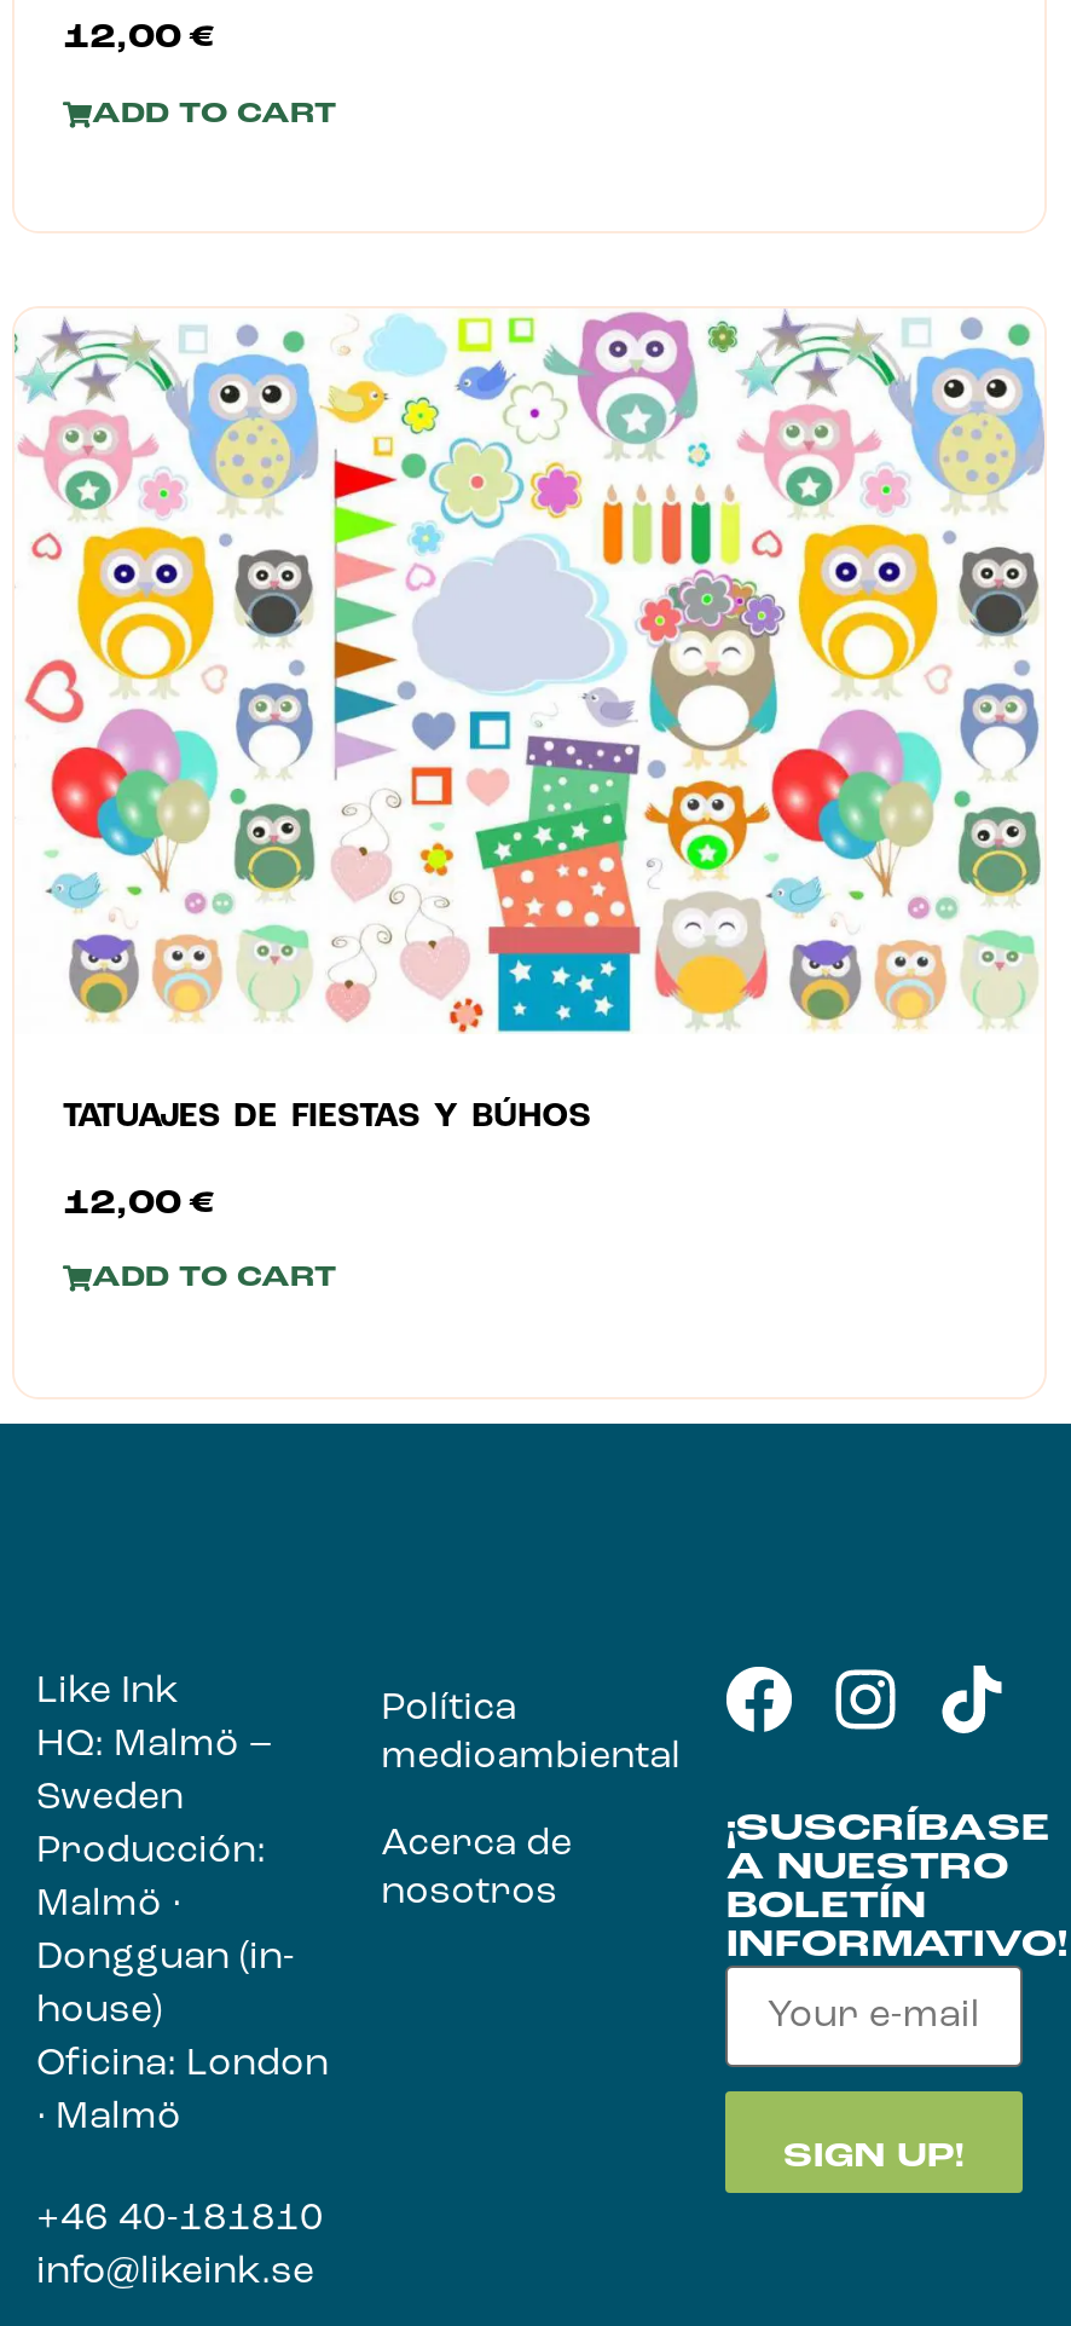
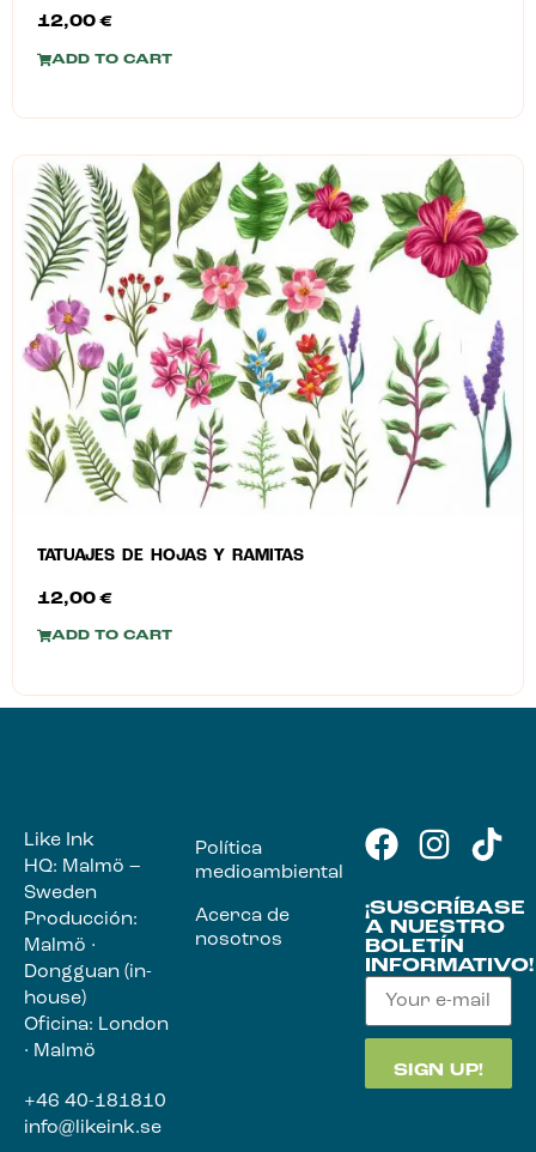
- [image]
- TATUAJES DE FIESTAS Y BÚHOS
+ [image]
+ TATUAJES DE HOJAS Y RAMITAS
